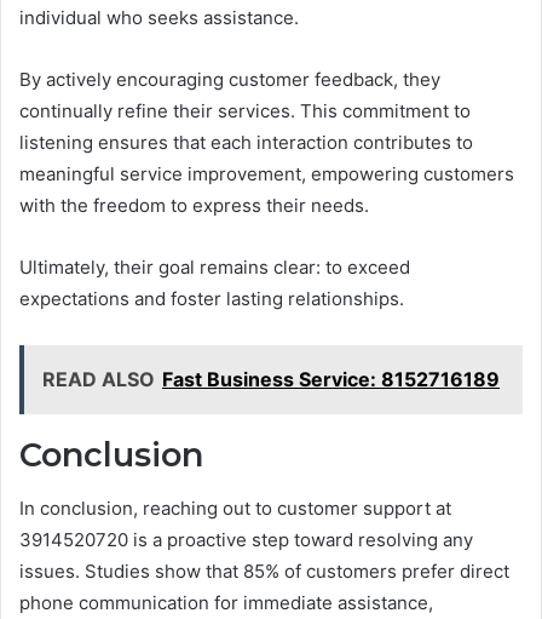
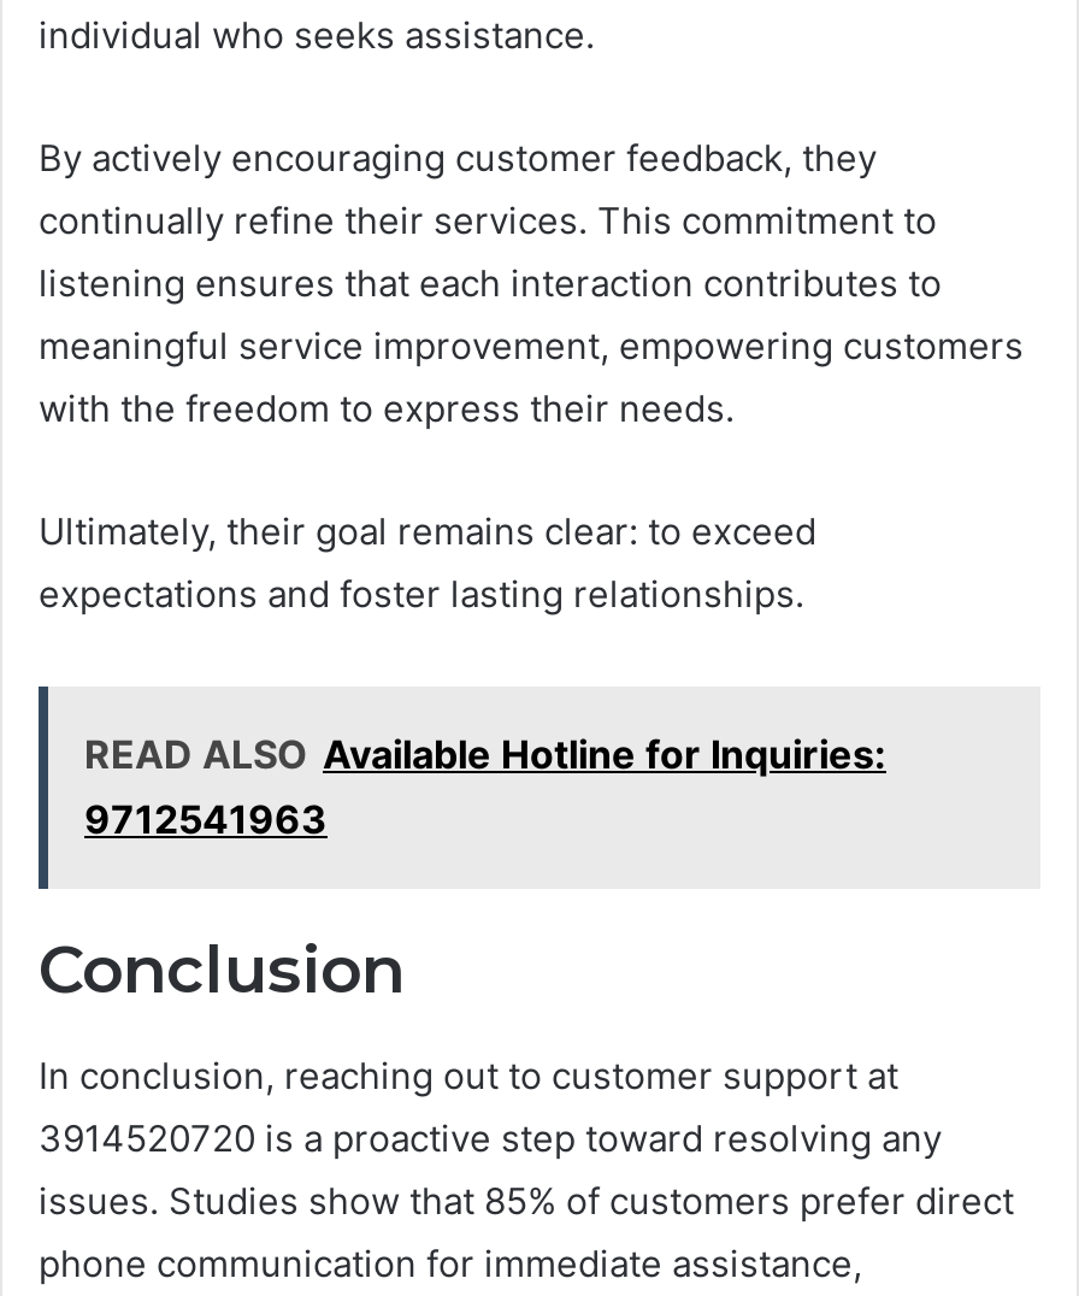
- READ ALSO Fast Business Service: 8152716189
+ READ ALSO Available Hotline for Inquiries:
+ 9712541963
